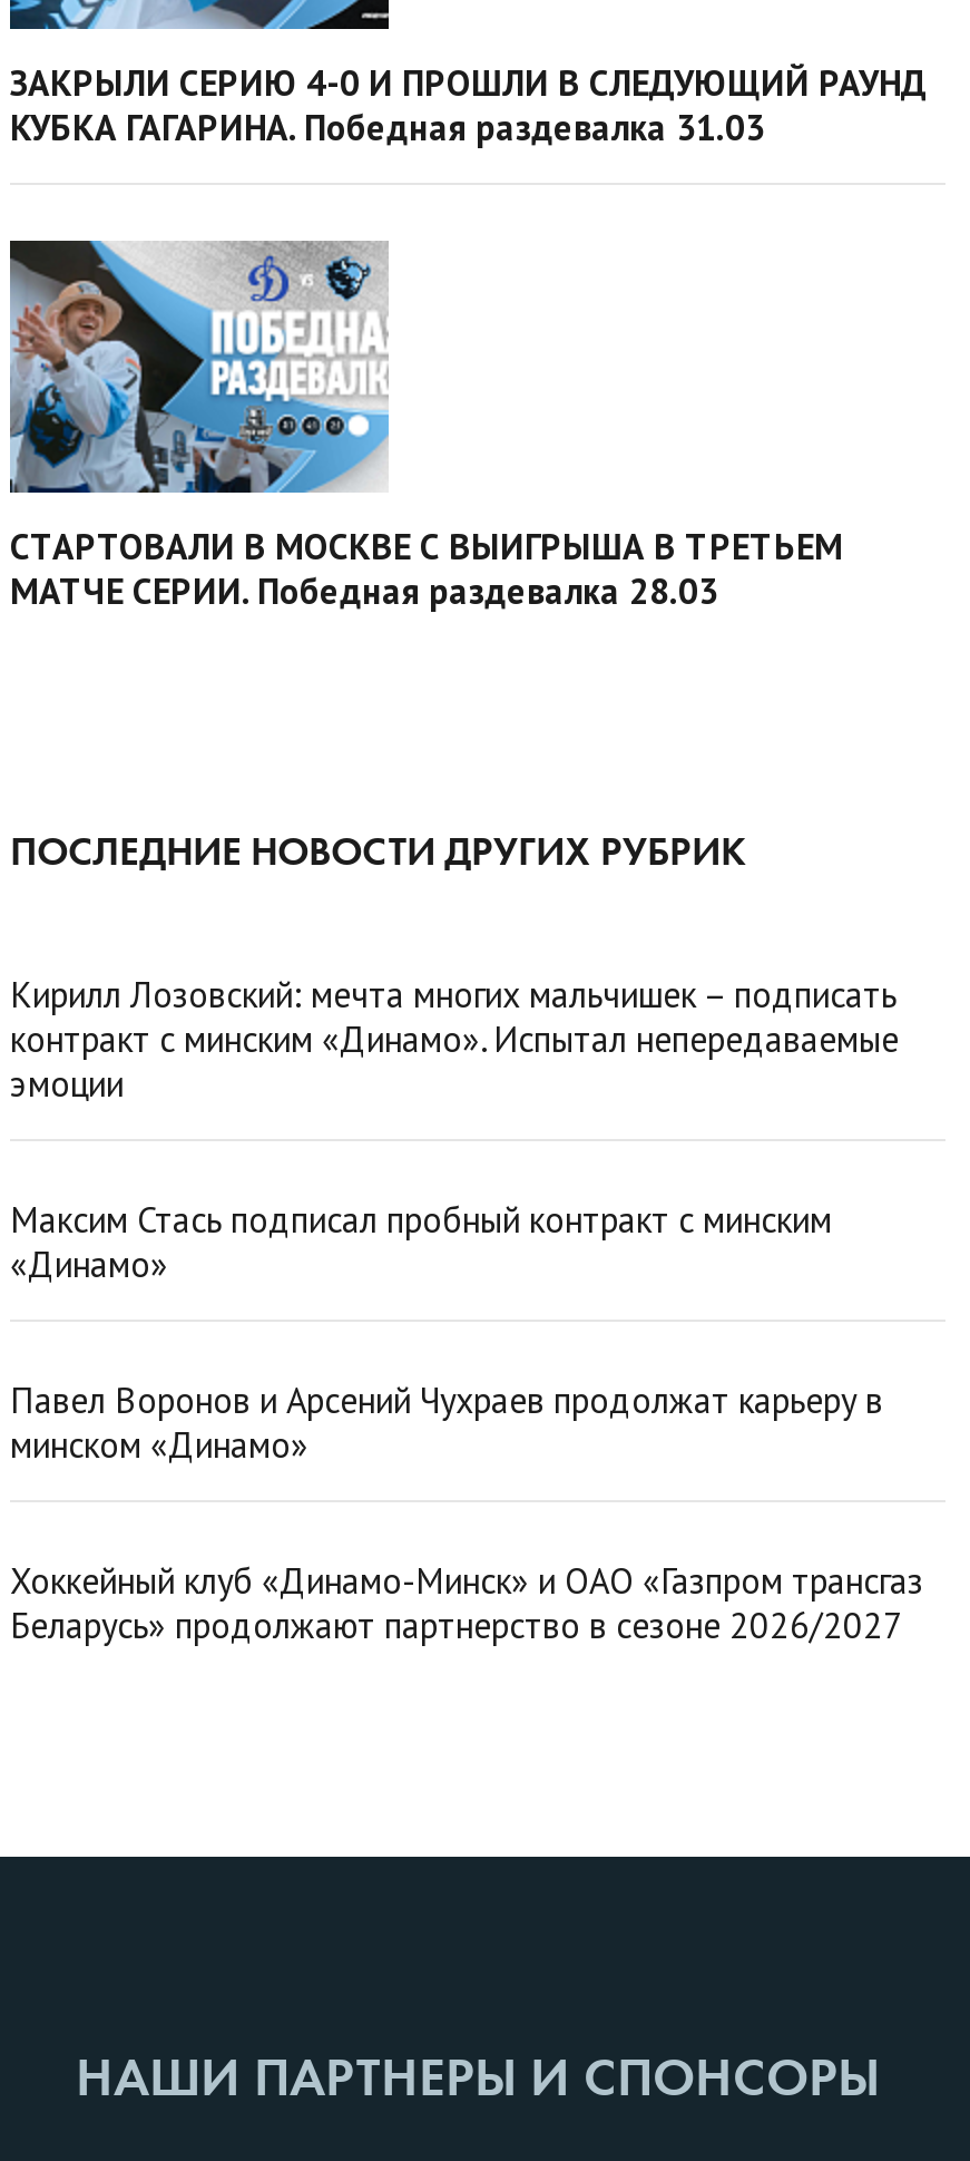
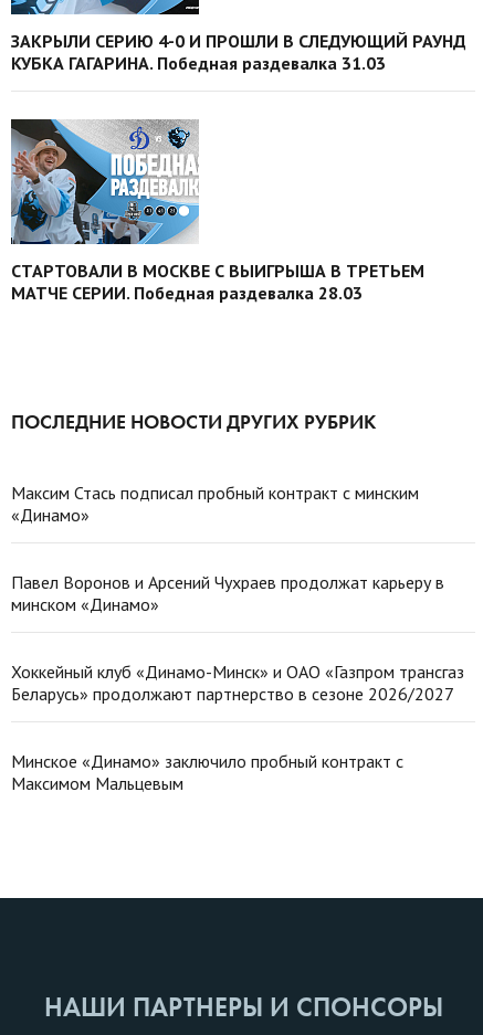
- Кирилл Лозовский: мечта многих мальчишек – подписать
- контракт с минским «Динамо». Испытал непередаваемые
- эмоции

moved up: Максим Стась подписал пробный контракт с минским | «Динамо» | Павел Воронов и Арсений Чухраев продолжат карьеру в | минском «Динамо» | Хоккейный клуб «Динамо-Минск» и ОАО «Газпром трансгаз | Беларусь» продолжают партнерство в сезоне 2026/2027

+ Минское «Динамо» заключило пробный контракт с
+ Максимом Мальцевым
